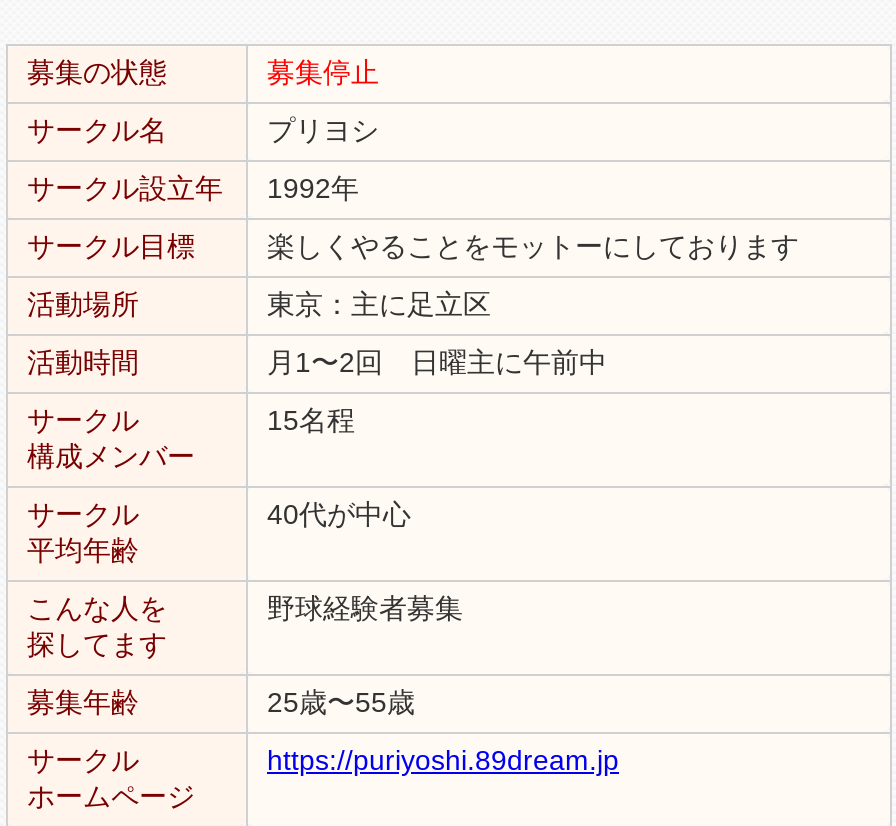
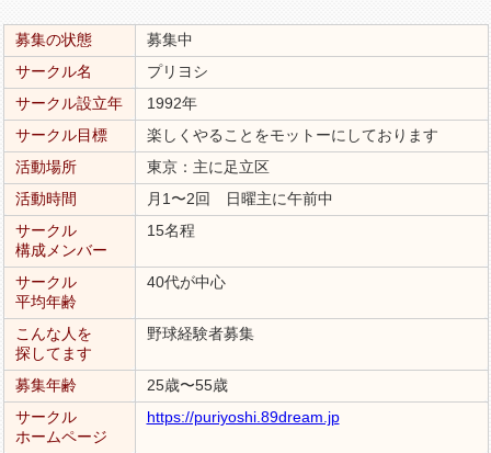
- 募集停止
+ 募集中
